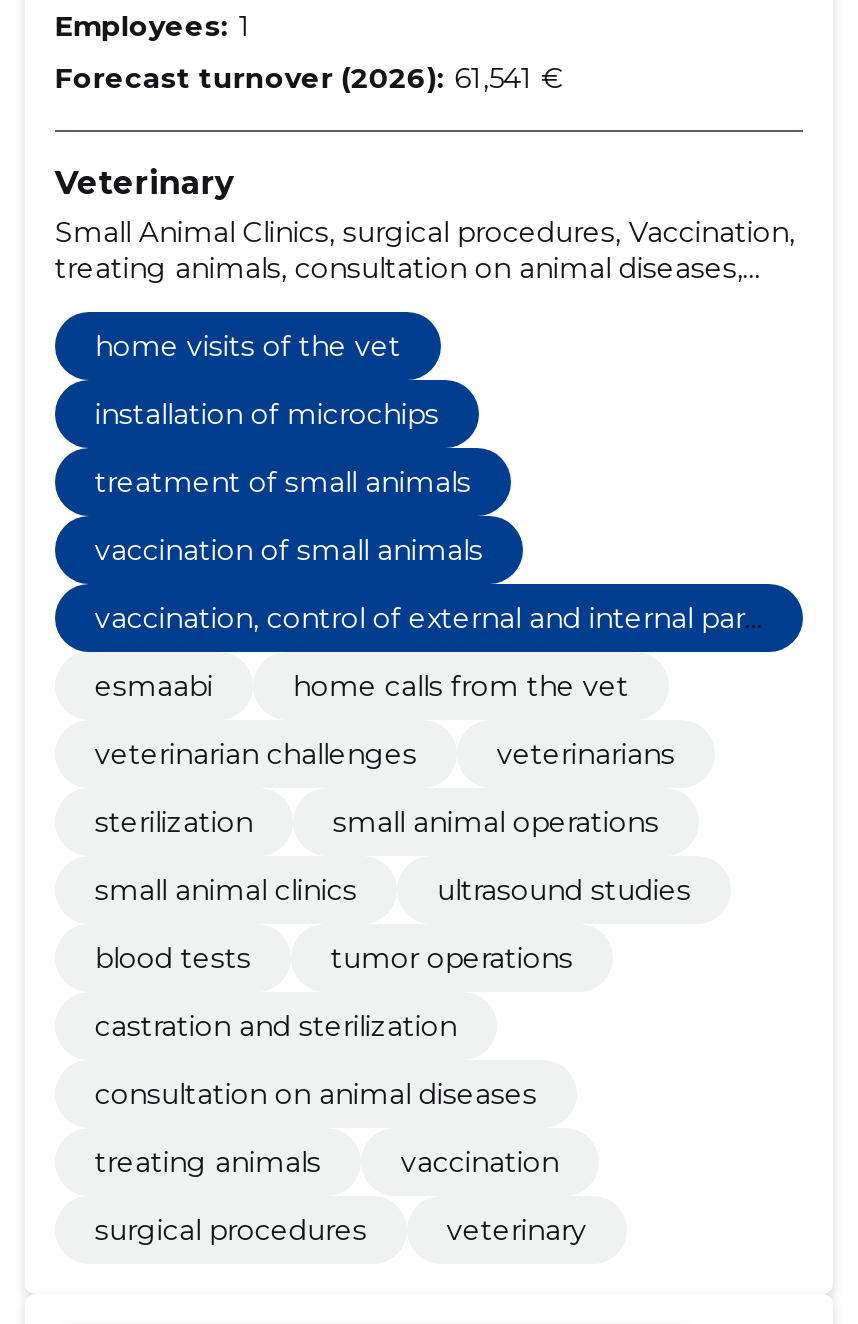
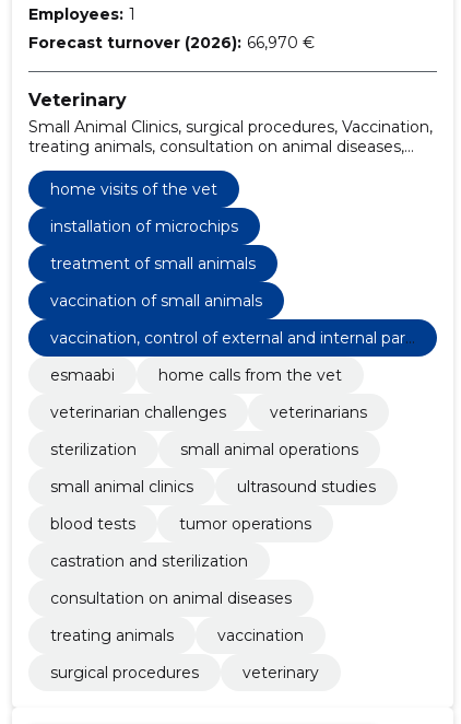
- Forecast turnover (2026): 61,541 €
+ Forecast turnover (2026): 66,970 €
